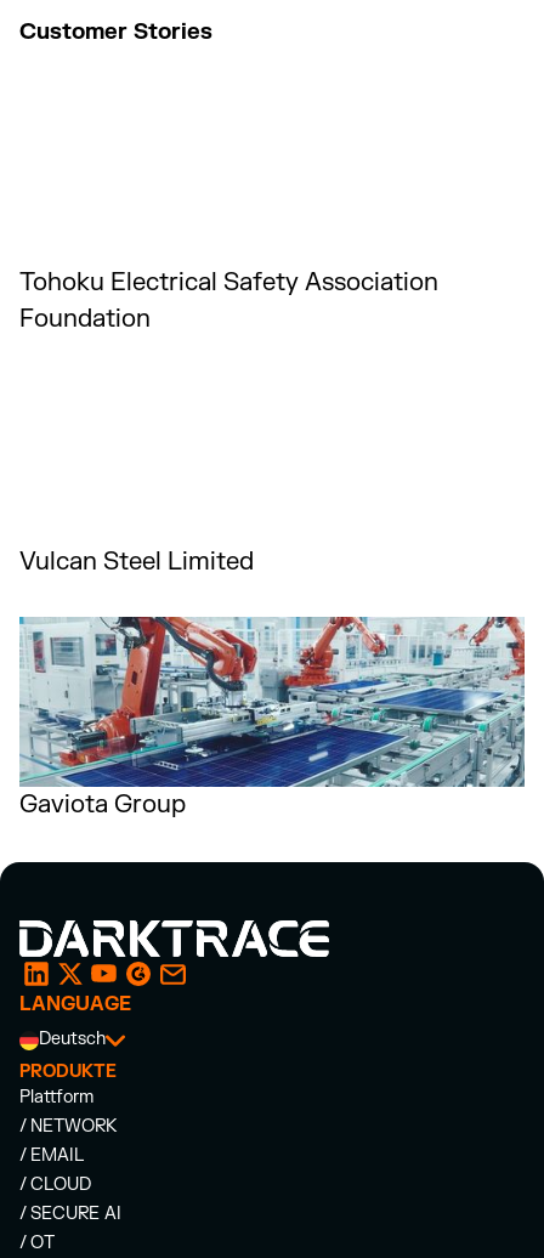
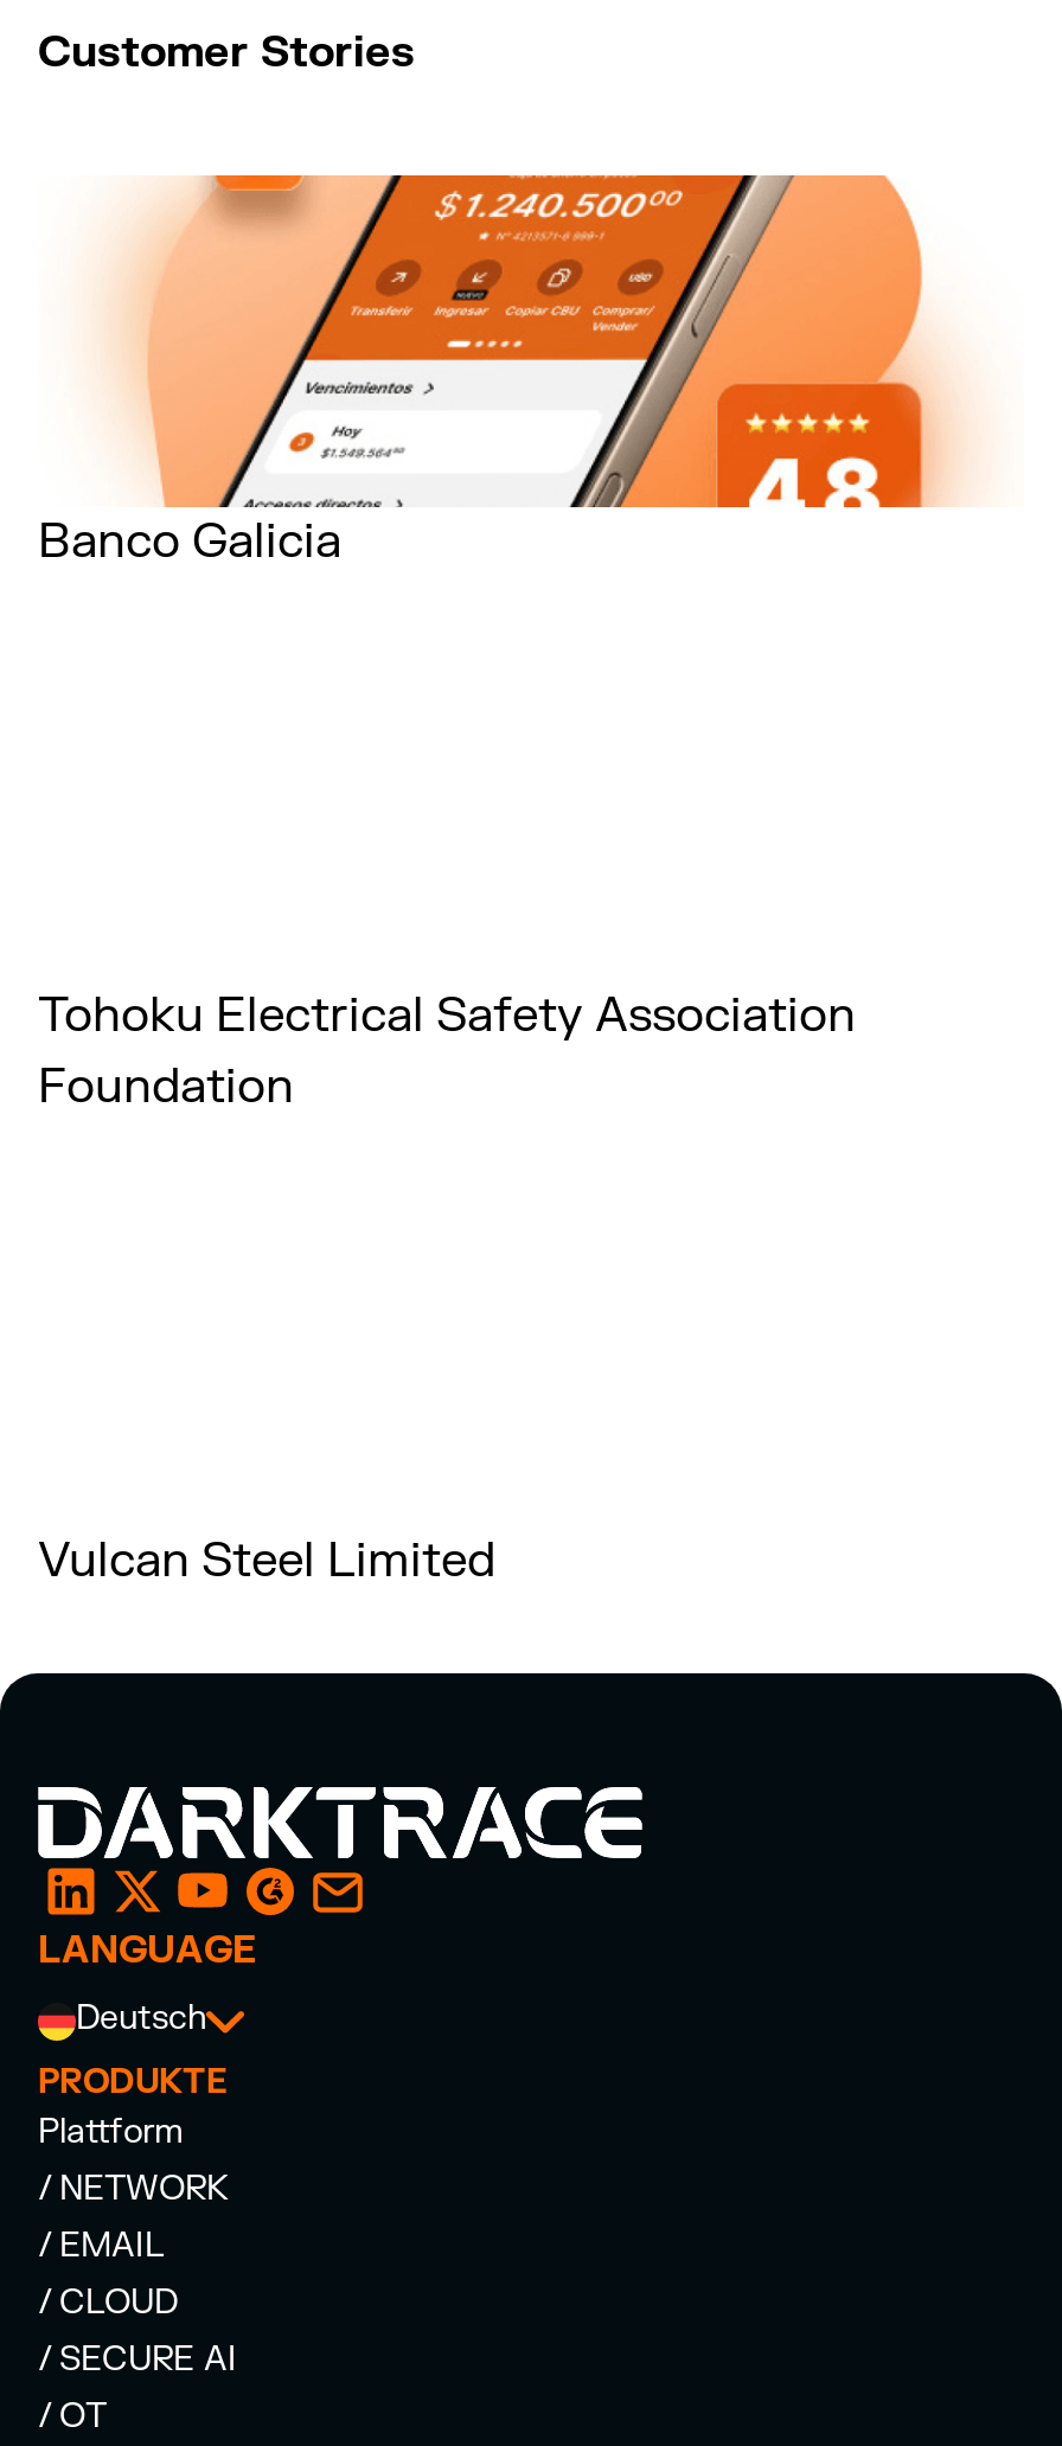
+ [image]
+ Banco Galicia

moved down: Tohoku Electrical Safety Association | Foundation | Vulcan Steel Limited

- [image]
- Gaviota Group
